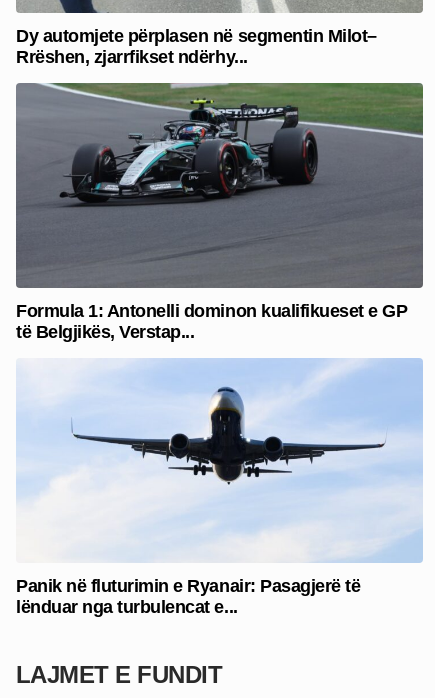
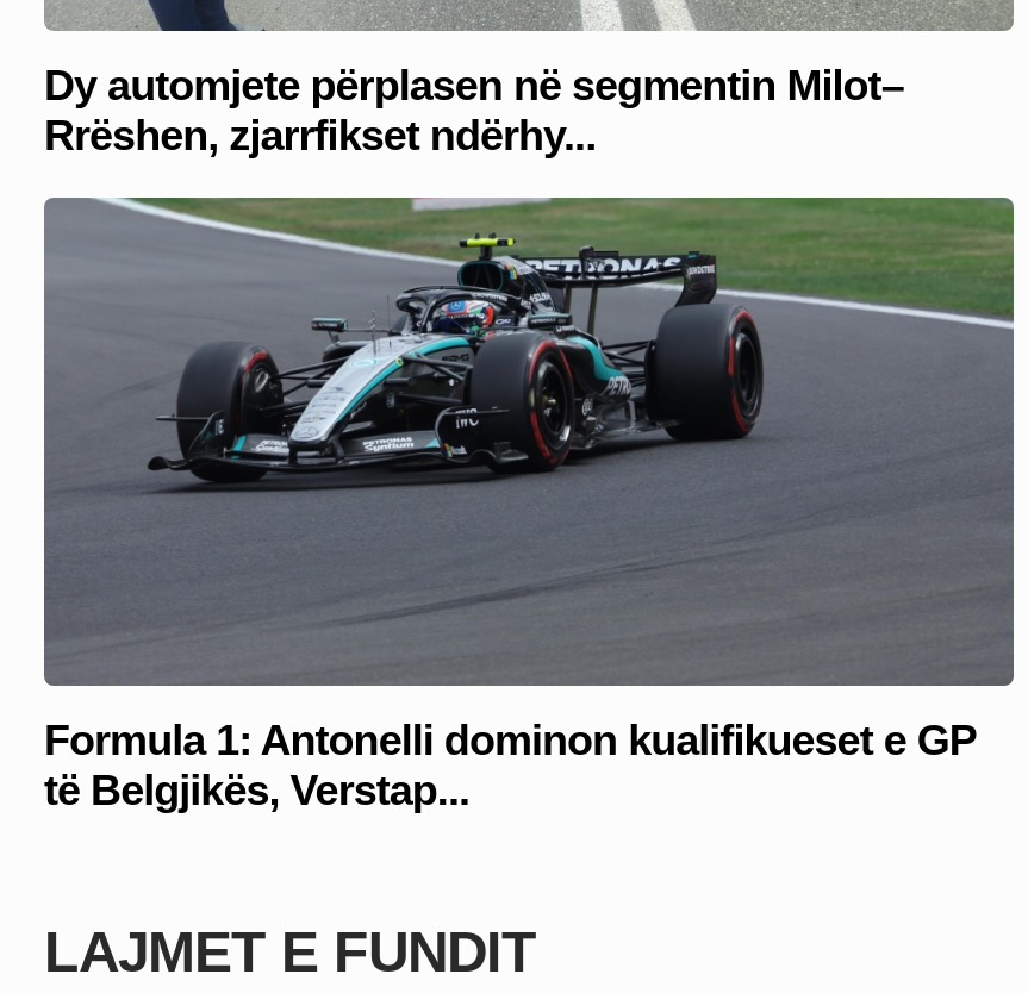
- [image]
- Panik në fluturimin e Ryanair: Pasagjerë të
- lënduar nga turbulencat e...
